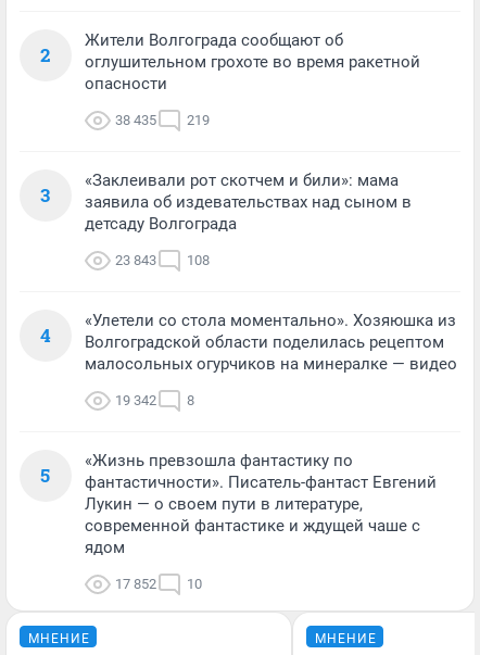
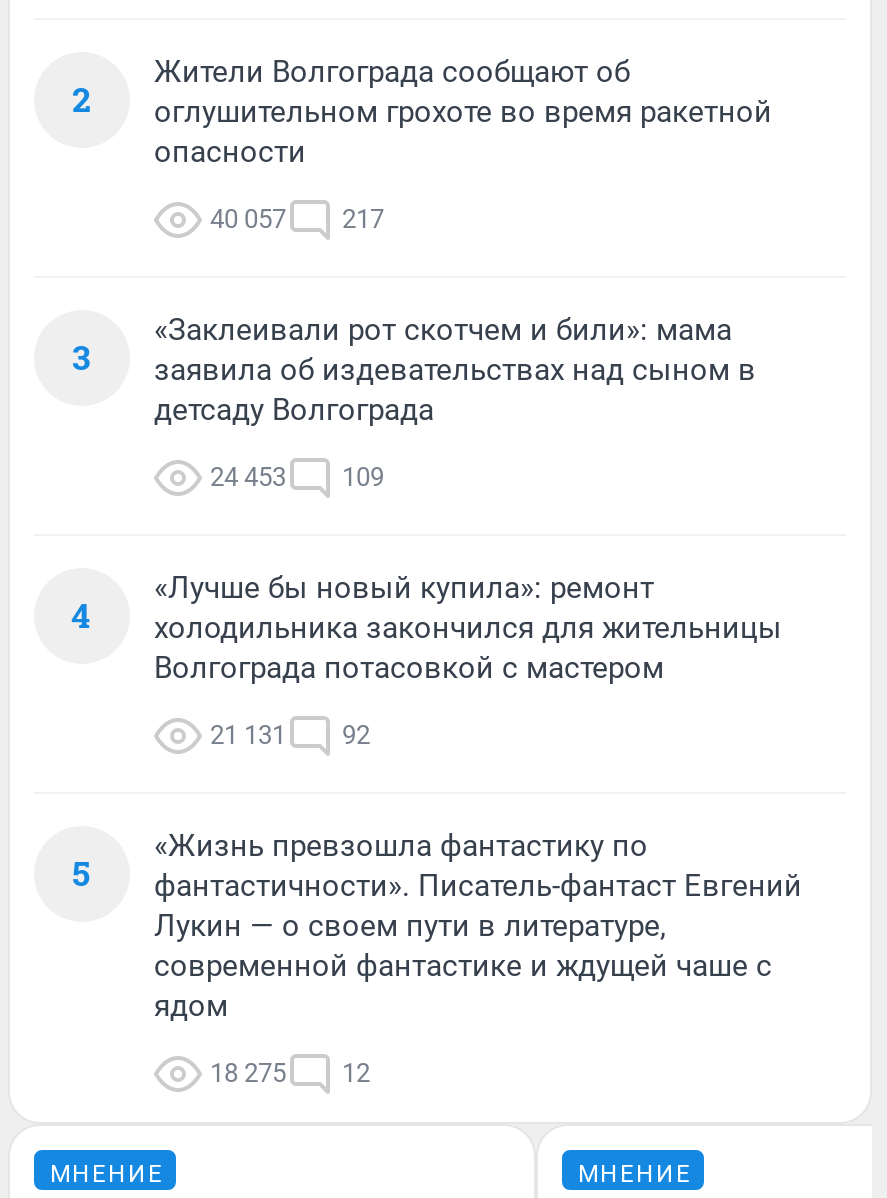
- 38 435
+ 40 057

- 219
+ 217

- 23 843
+ 24 453

- 108
+ 109

- «Улетели со стола моментально». Хозяюшка из
- Волгоградской области поделилась рецептом
- малосольных огурчиков на минералке — видео
+ «Лучше бы новый купила»: ремонт
+ холодильника закончился для жительницы
+ Волгограда потасовкой с мастером

- 19 342
- 8
+ 21 131
+ 92

- 17 852
+ 18 275

- 10
+ 12
